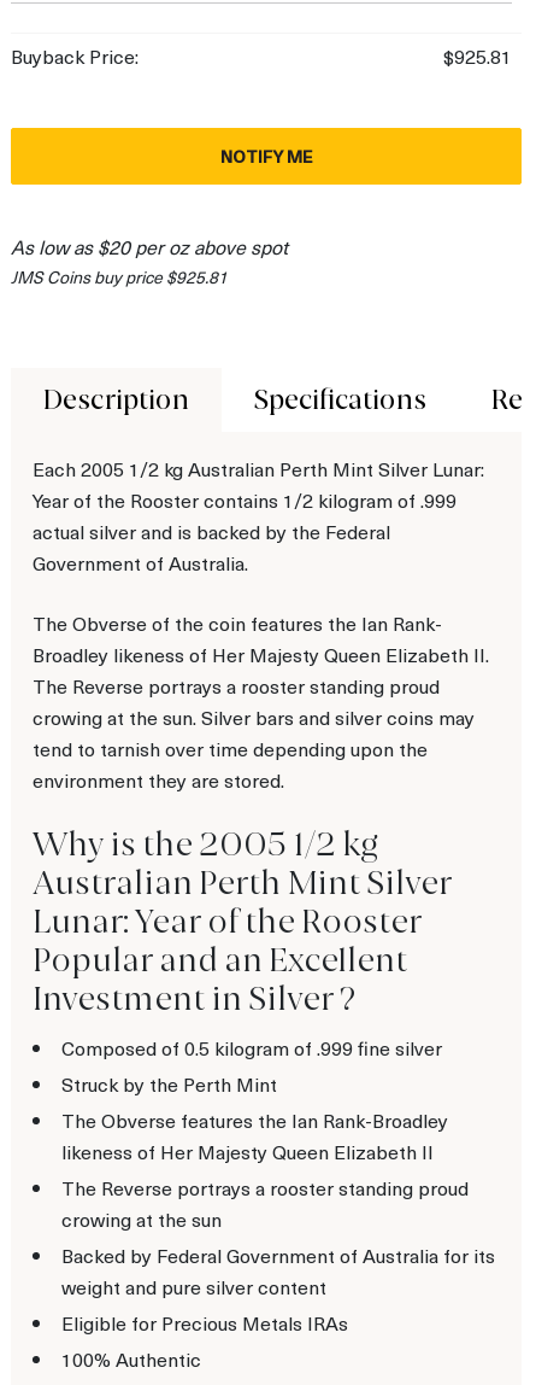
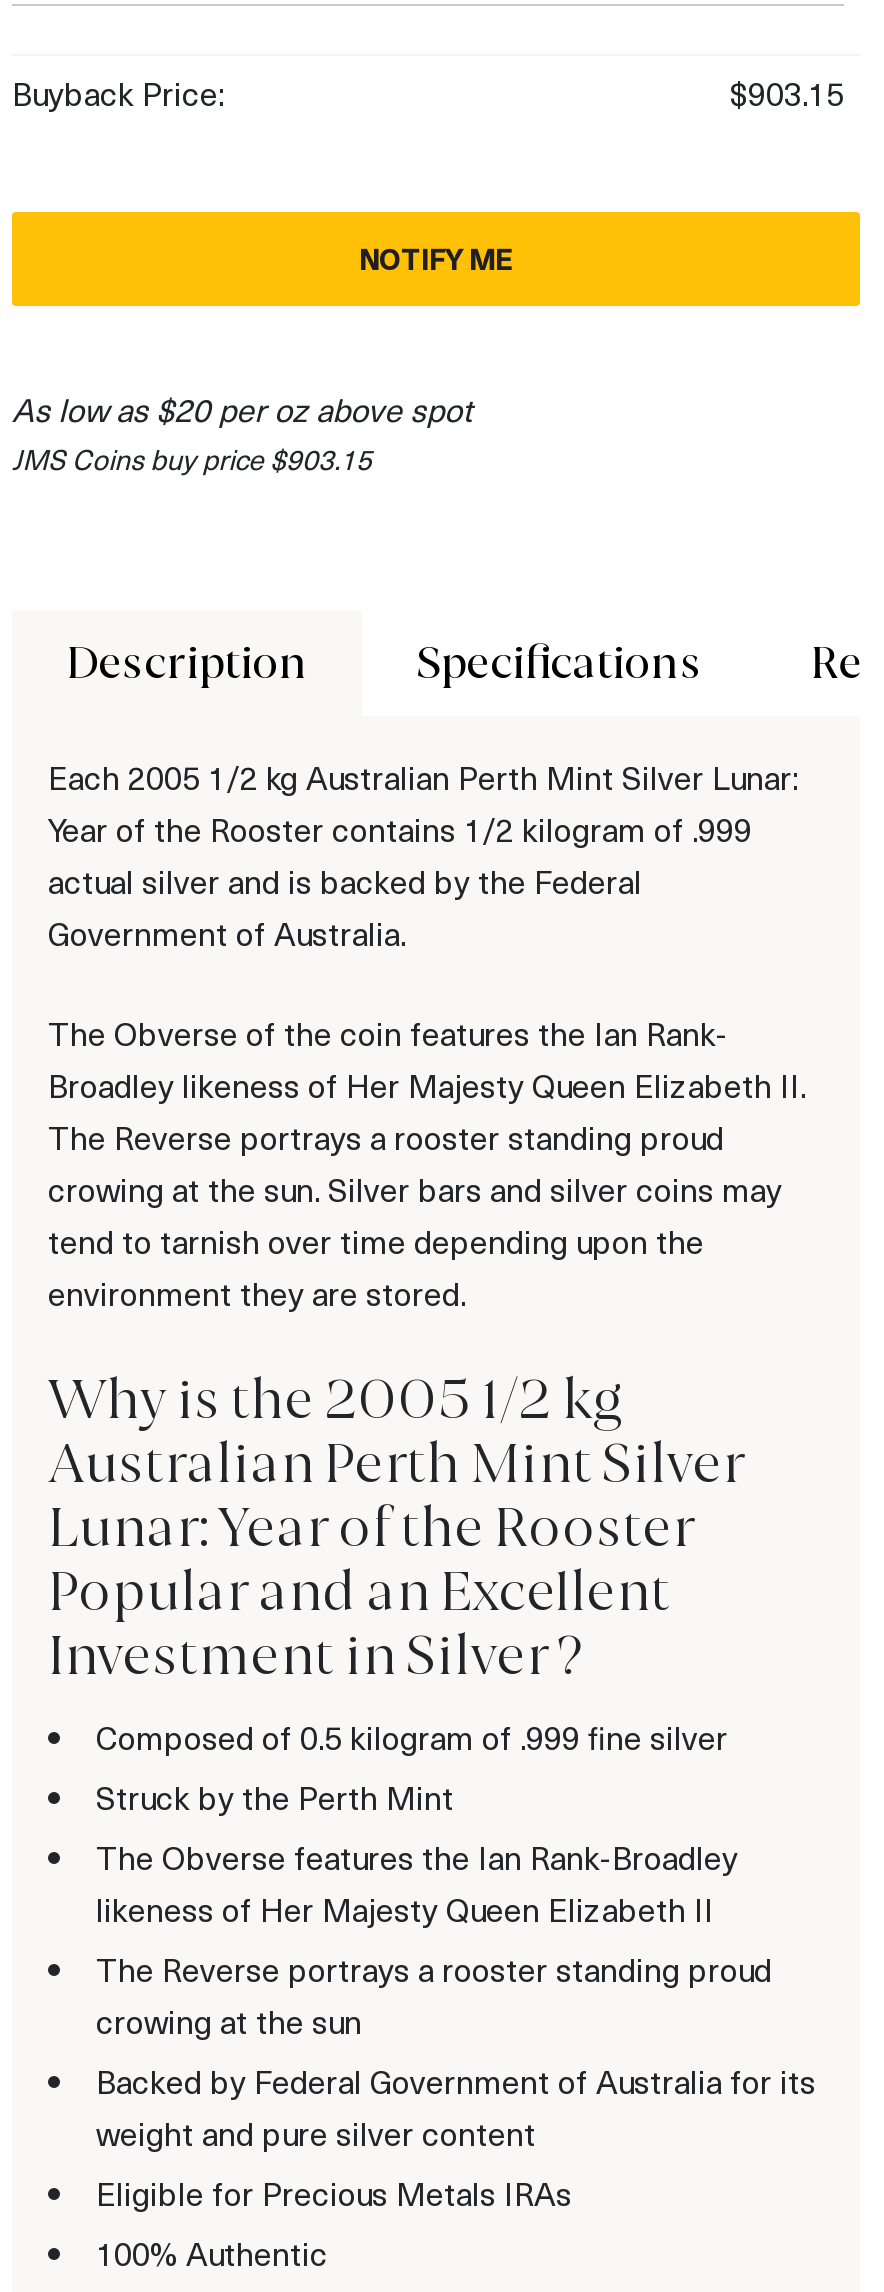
- $925.81
+ $903.15

- JMS Coins buy price $925.81
+ JMS Coins buy price $903.15
